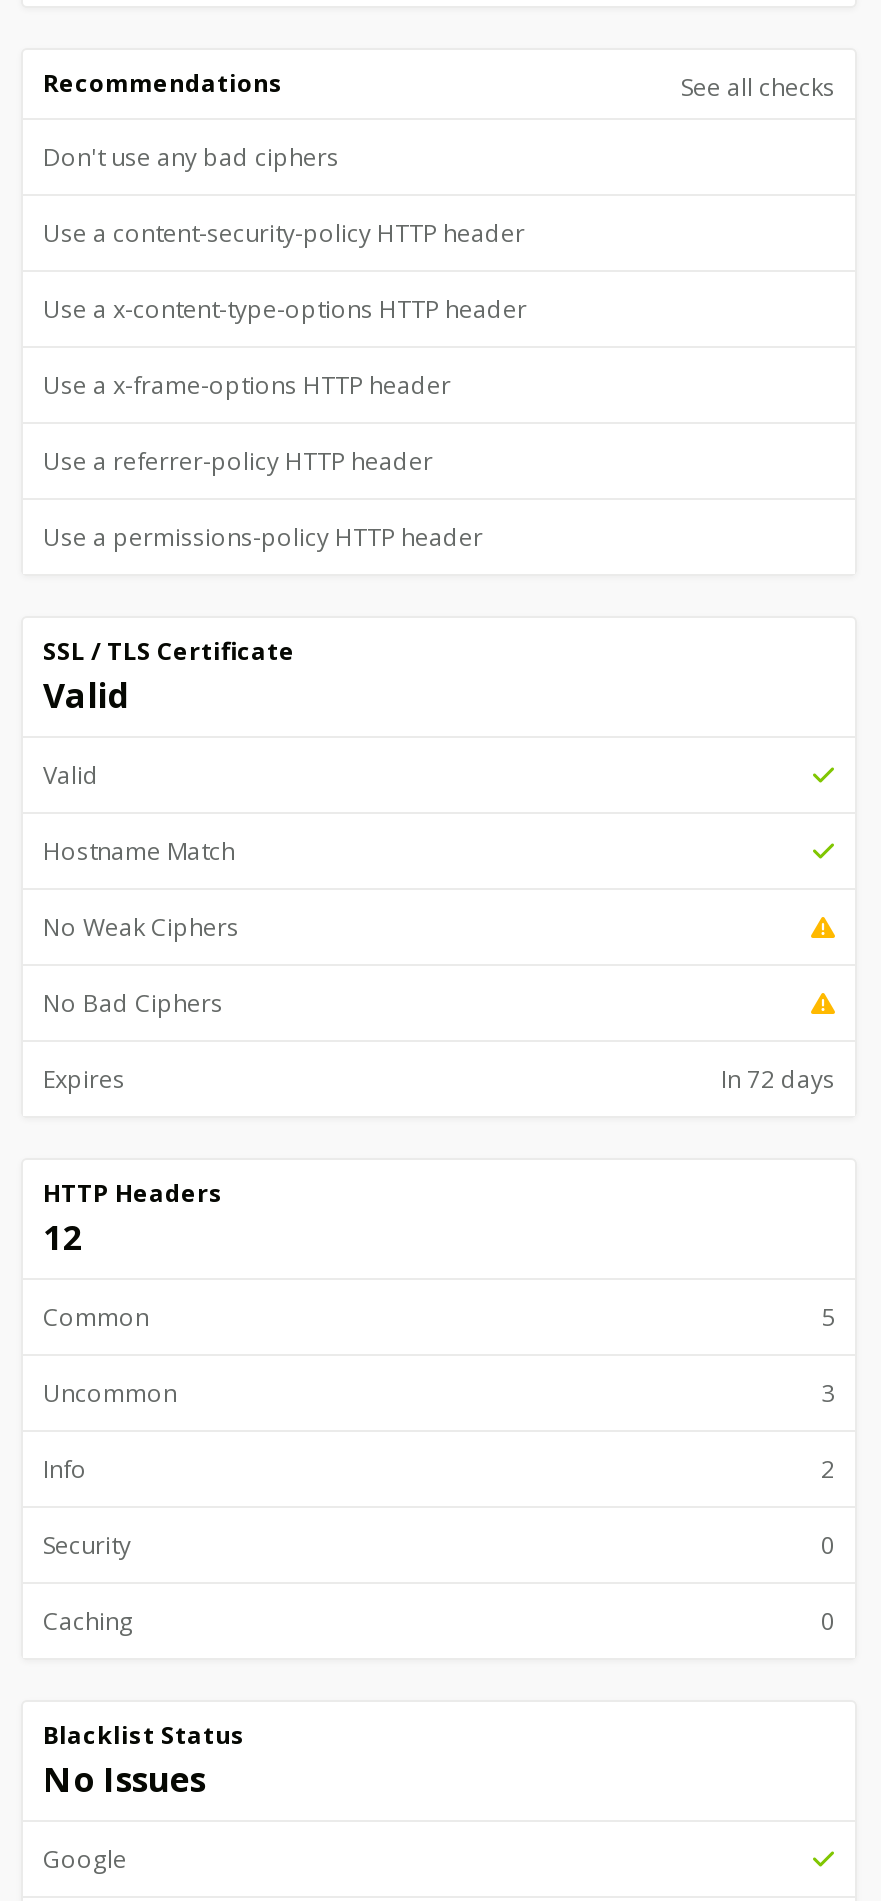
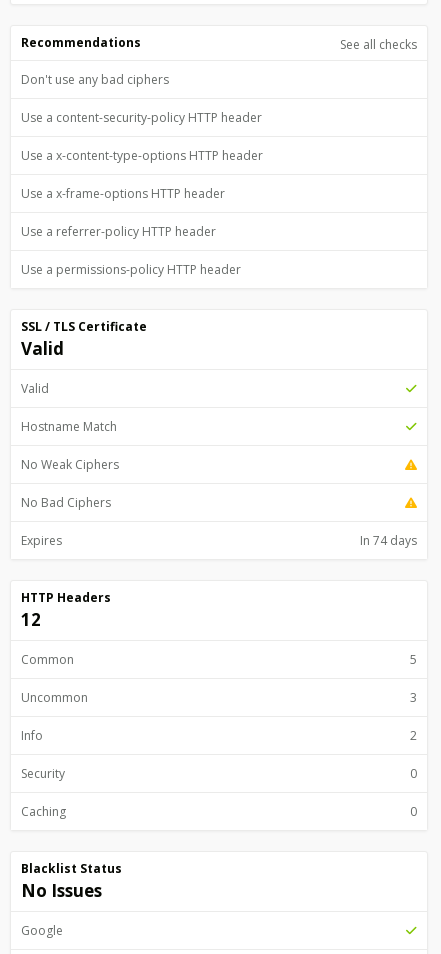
- In 72 days
+ In 74 days
